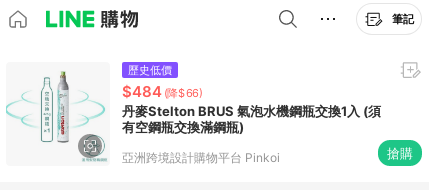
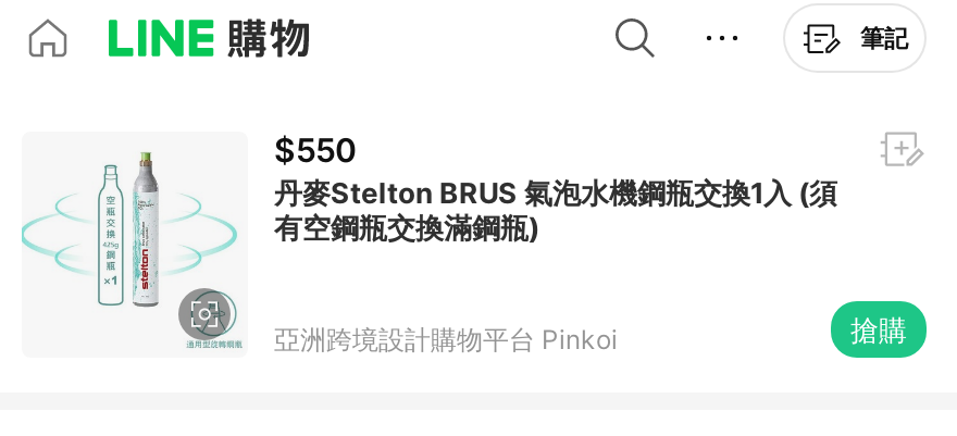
- 歷史低價
- $484 (降$66)
+ $550

moved up: 丹麥Stelton BRUS 氣泡水機鋼瓶交換1入 (須 | 有空鋼瓶交換滿鋼瓶)
